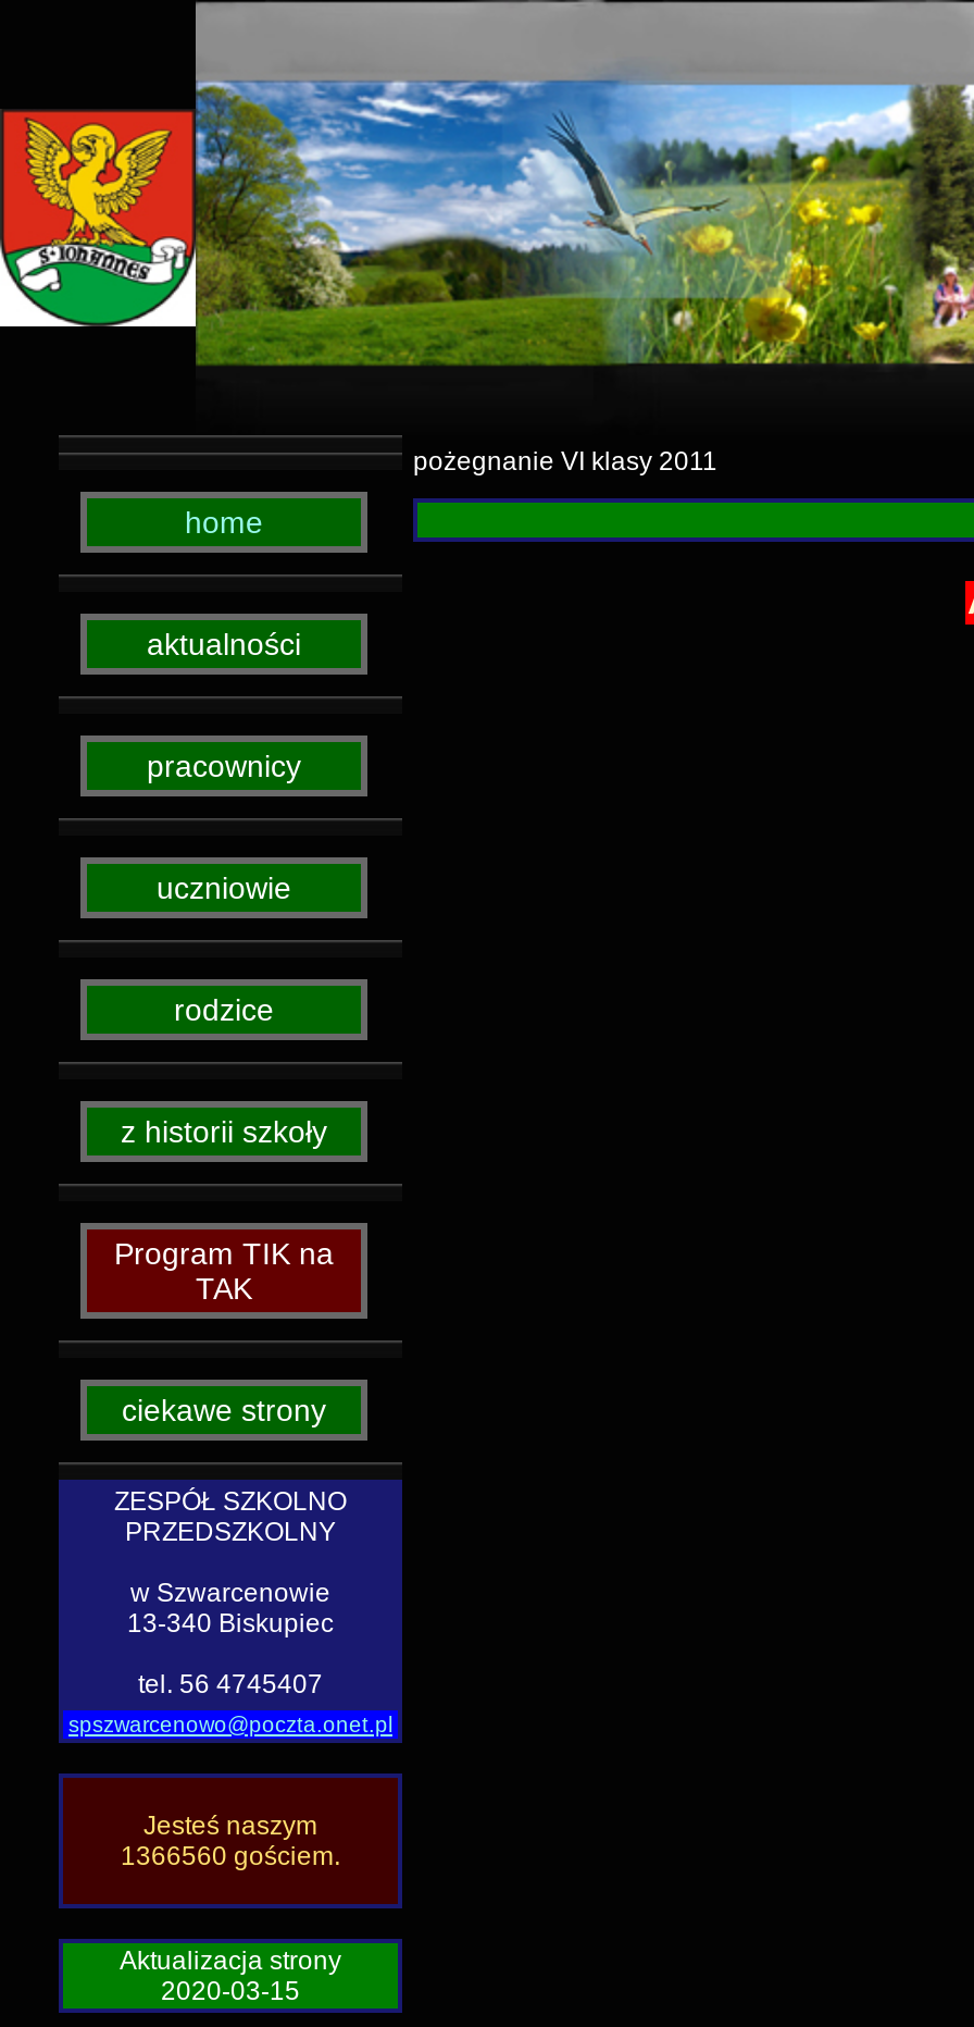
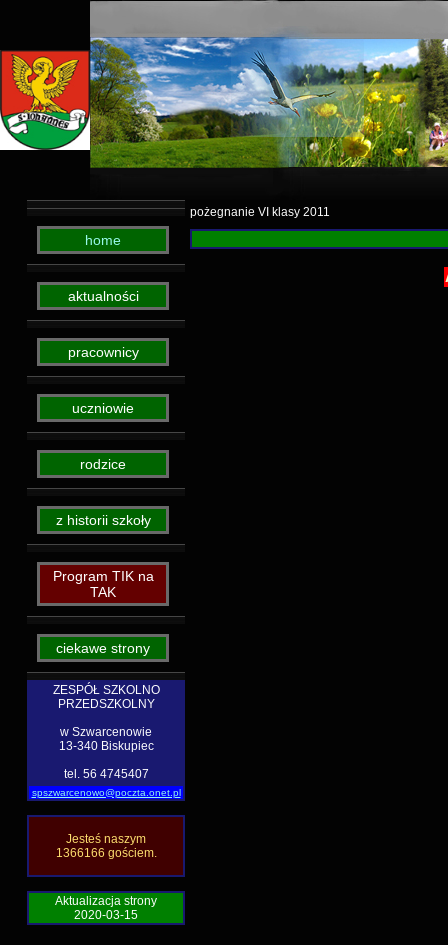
- 1366560 gościem.
+ 1366166 gościem.
